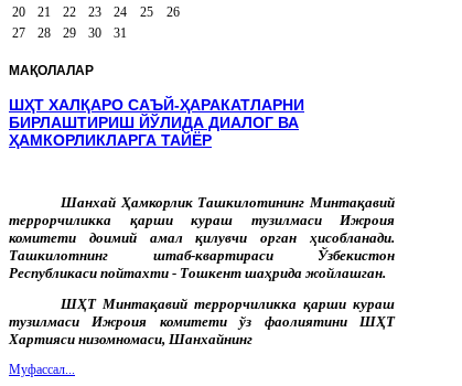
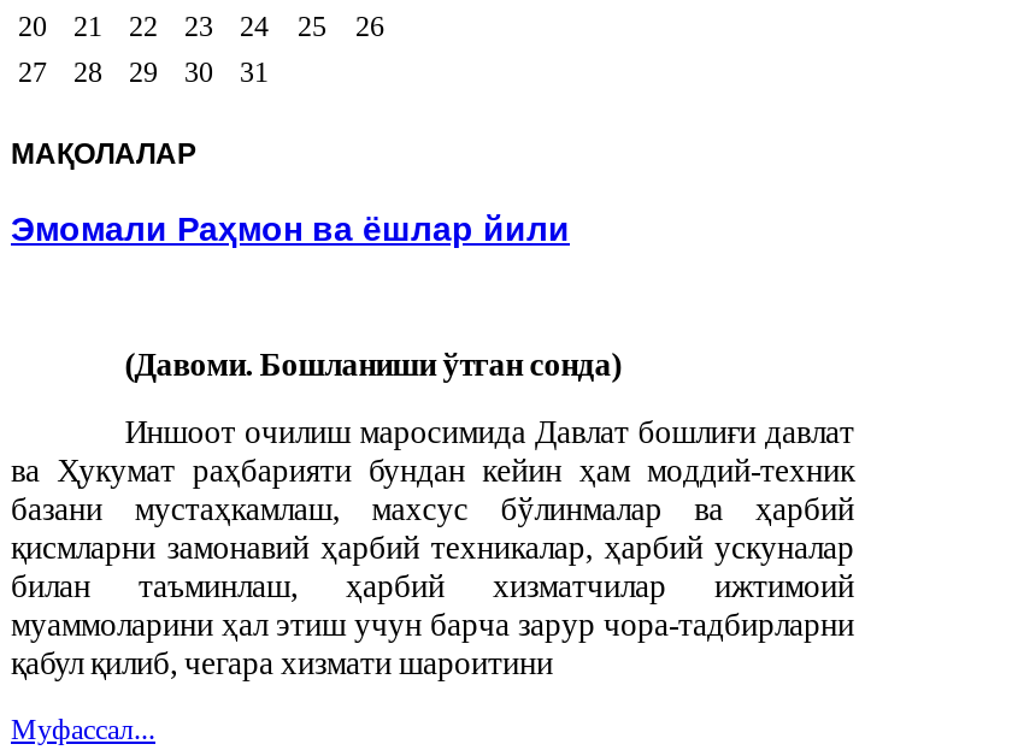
- ШҲТ ХАЛҚАРО САЪЙ-ҲАРАКАТЛАРНИ
- БИРЛАШТИРИШ ЙЎЛИДА ДИАЛОГ ВА
- ҲАМКОРЛИКЛАРГА ТАЙЁР
+ Эмомали Раҳмон ва ёшлар йили

- Шанхай Ҳамкорлик Ташкилотининг Минтақавий
- террорчиликка қарши кураш тузилмаси Ижроия
- комитети доимий амал қилувчи орган ҳисобланади.
- Ташкилотнинг штаб-квартираси Ўзбекистон
- Республикаси пойтахти - Тошкент шаҳрида жойлашган.
+ (Давоми. Бошланиши ўтган сонда)

- ШҲТ Минтақавий террорчиликка қарши кураш
- тузилмаси Ижроия комитети ўз фаолиятини ШҲТ
- Хартияси низомномаси, Шанхайнинг
+ Иншоот очилиш маросимида Давлат бошлиғи давлат
+ ва Ҳукумат раҳбарияти бундан кейин ҳам моддий-техник
+ базани мустаҳкамлаш, махсус бўлинмалар ва ҳарбий
+ қисмларни замонавий ҳарбий техникалар, ҳарбий ускуналар
+ билан таъминлаш, ҳарбий хизматчилар ижтимоий
+ муаммоларини ҳал этиш учун барча зарур чора-тадбирларни
+ қабул қилиб, чегара хизмати шароитини
